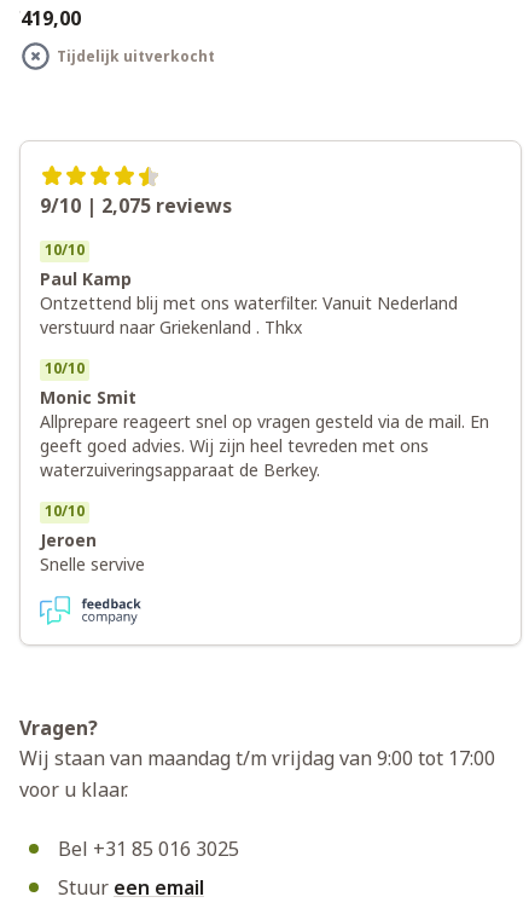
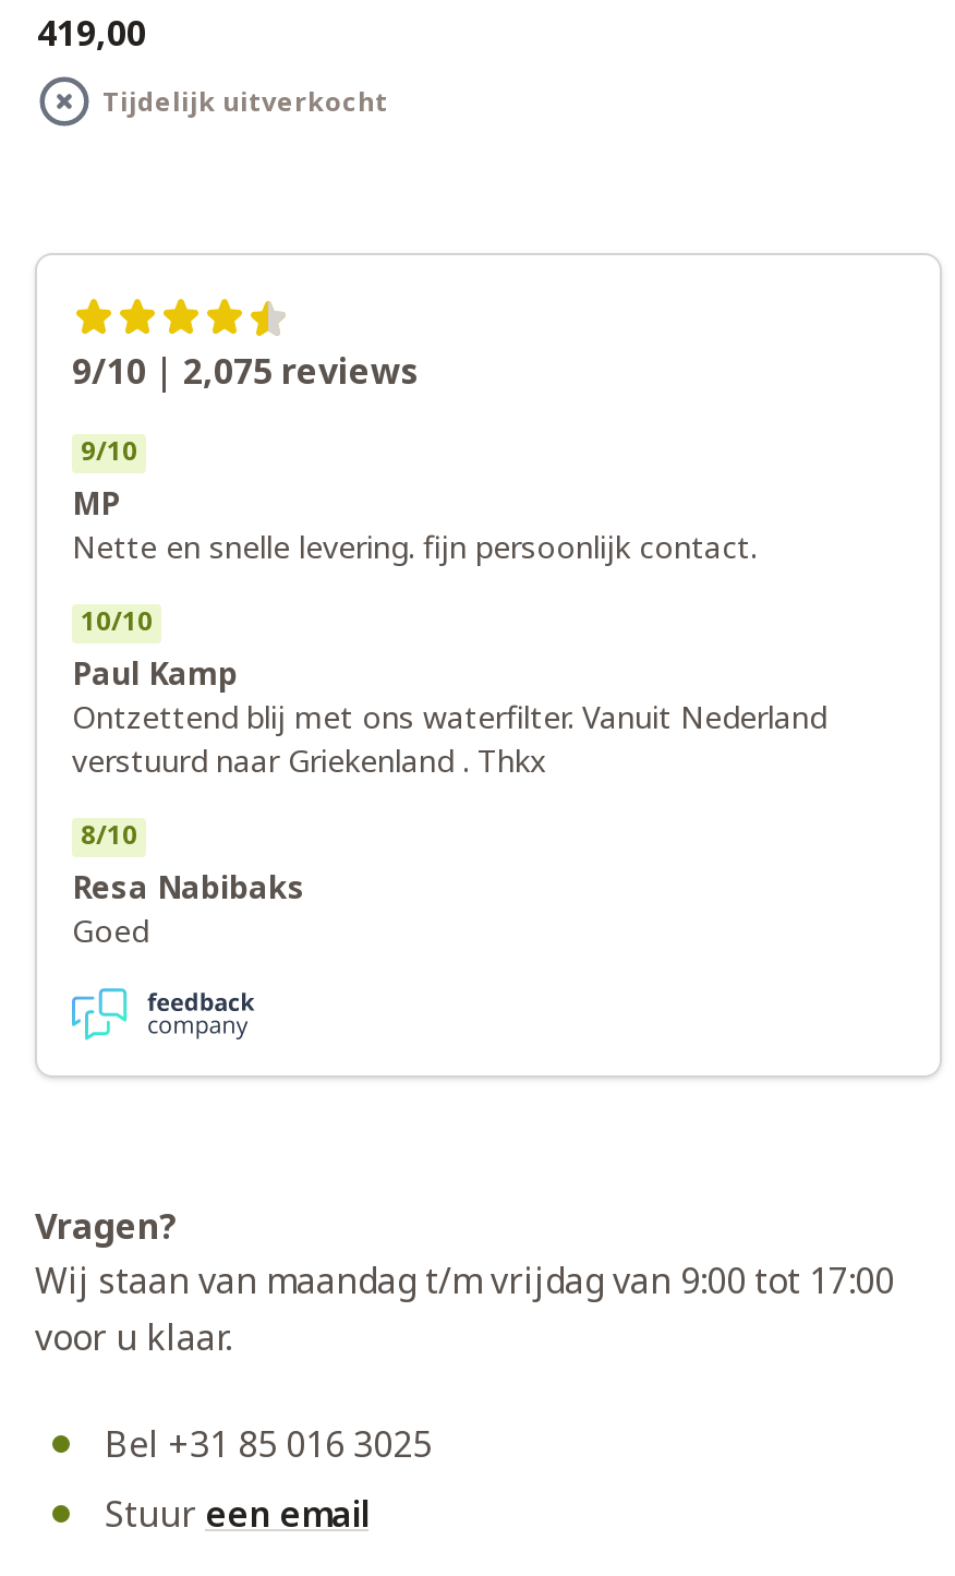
+ 9/10
+ MP
+ Nette en snelle levering. fijn persoonlijk contact.

moved down: 10/10 | Paul Kamp | Ontzettend blij met ons waterfilter. Vanuit Nederland | verstuurd naar Griekenland . Thkx

- 10/10
- Monic Smit
- Allprepare reageert snel op vragen gesteld via de mail. En
- geeft goed advies. Wij zijn heel tevreden met ons
- waterzuiveringsapparaat de Berkey.
- 10/10
- Jeroen
- Snelle servive
+ 8/10
+ Resa Nabibaks
+ Goed
